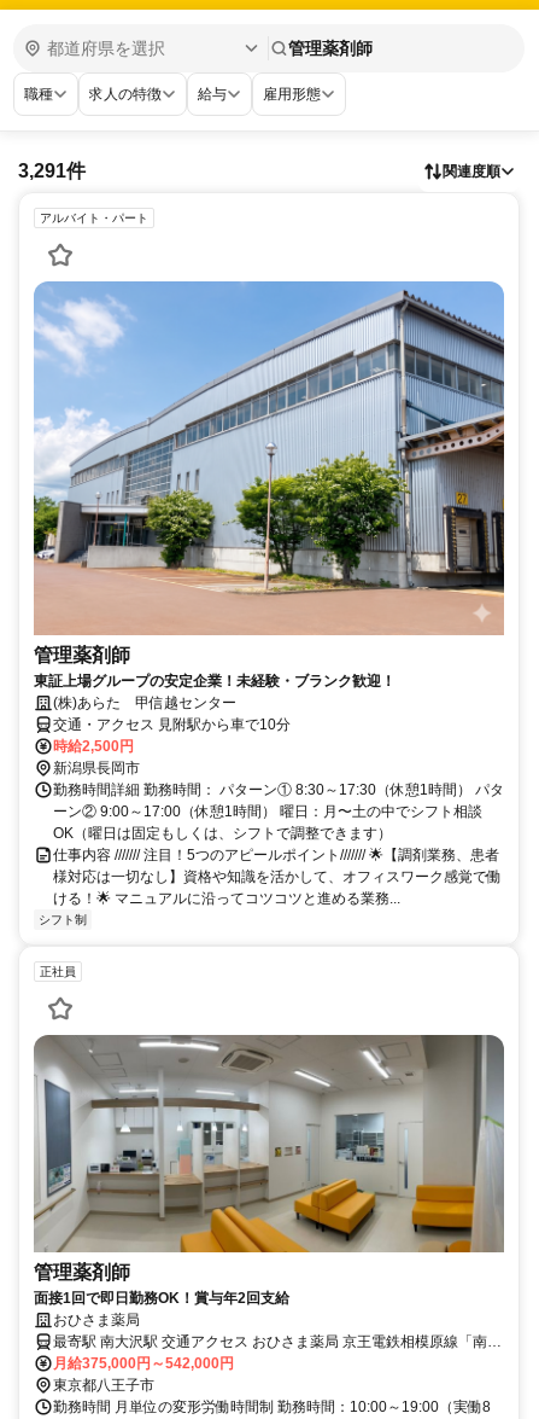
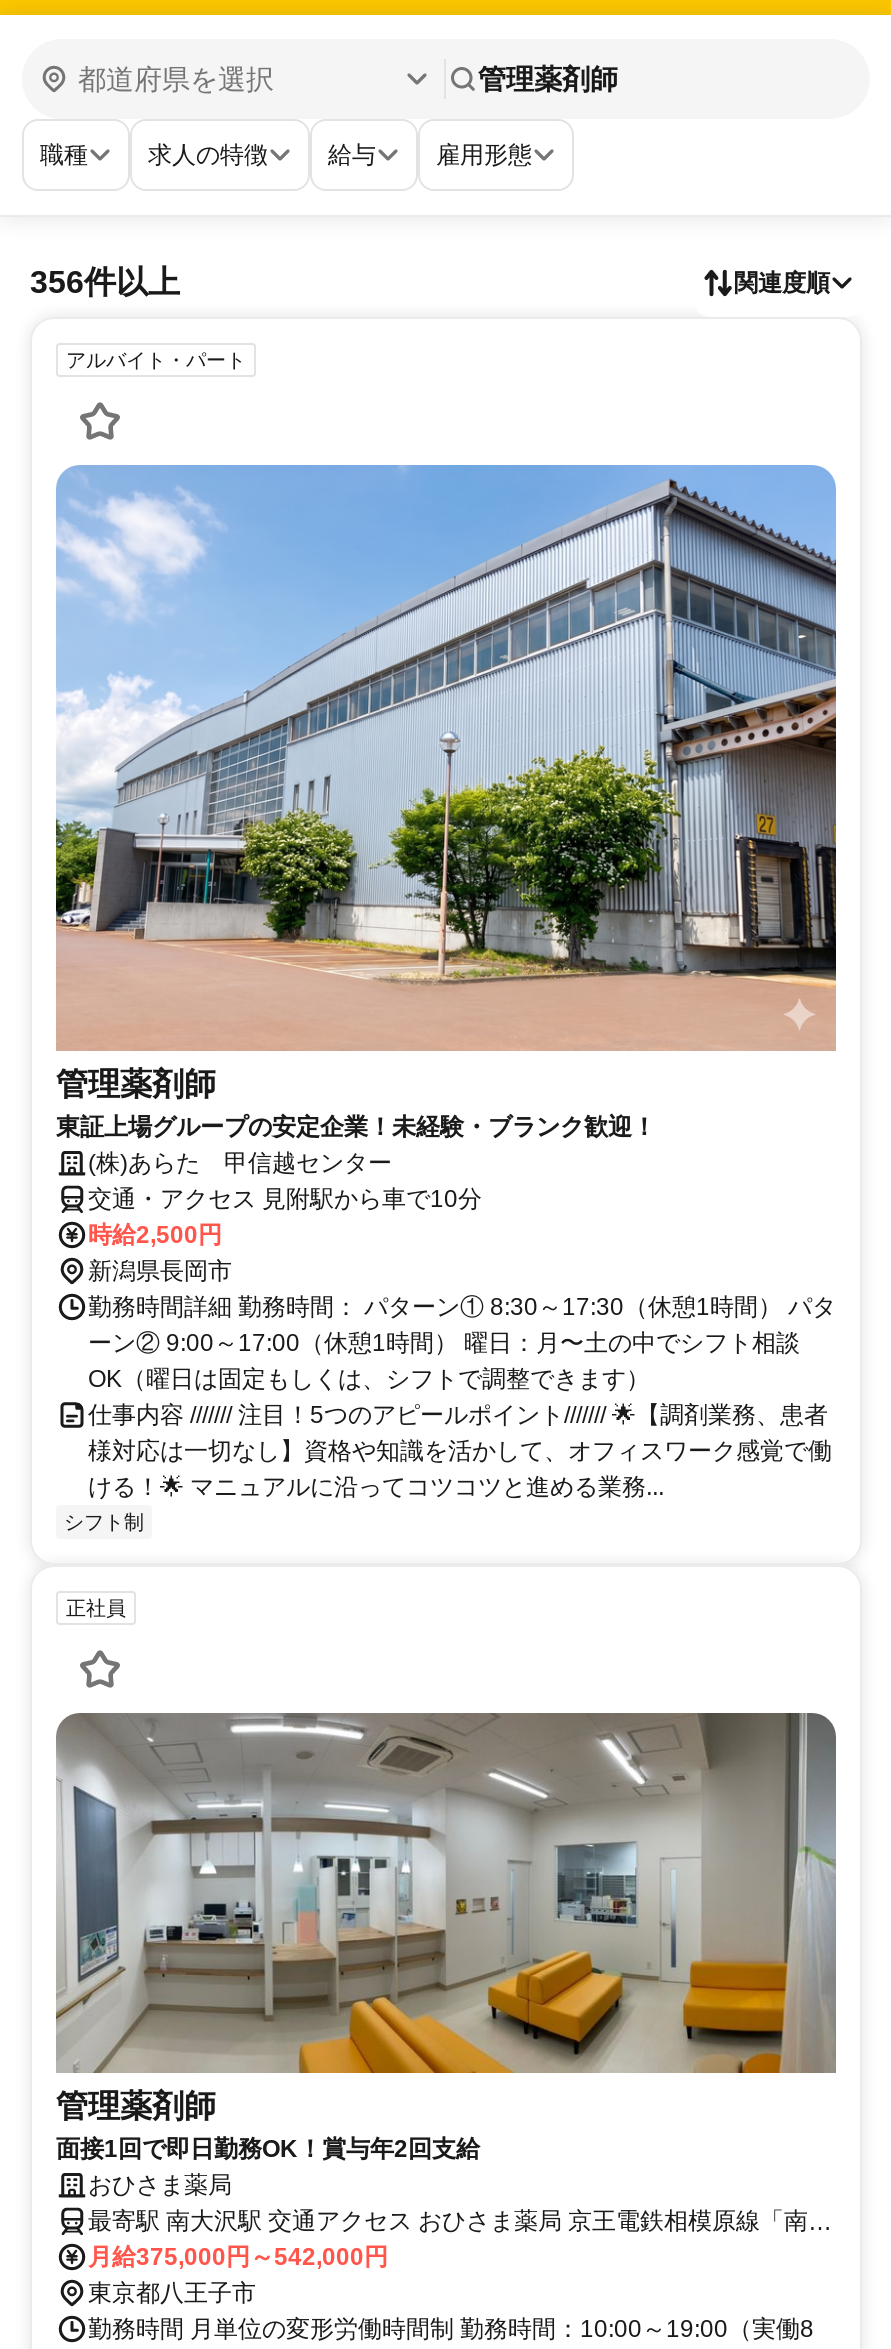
- 3,291件
+ 356件以上
